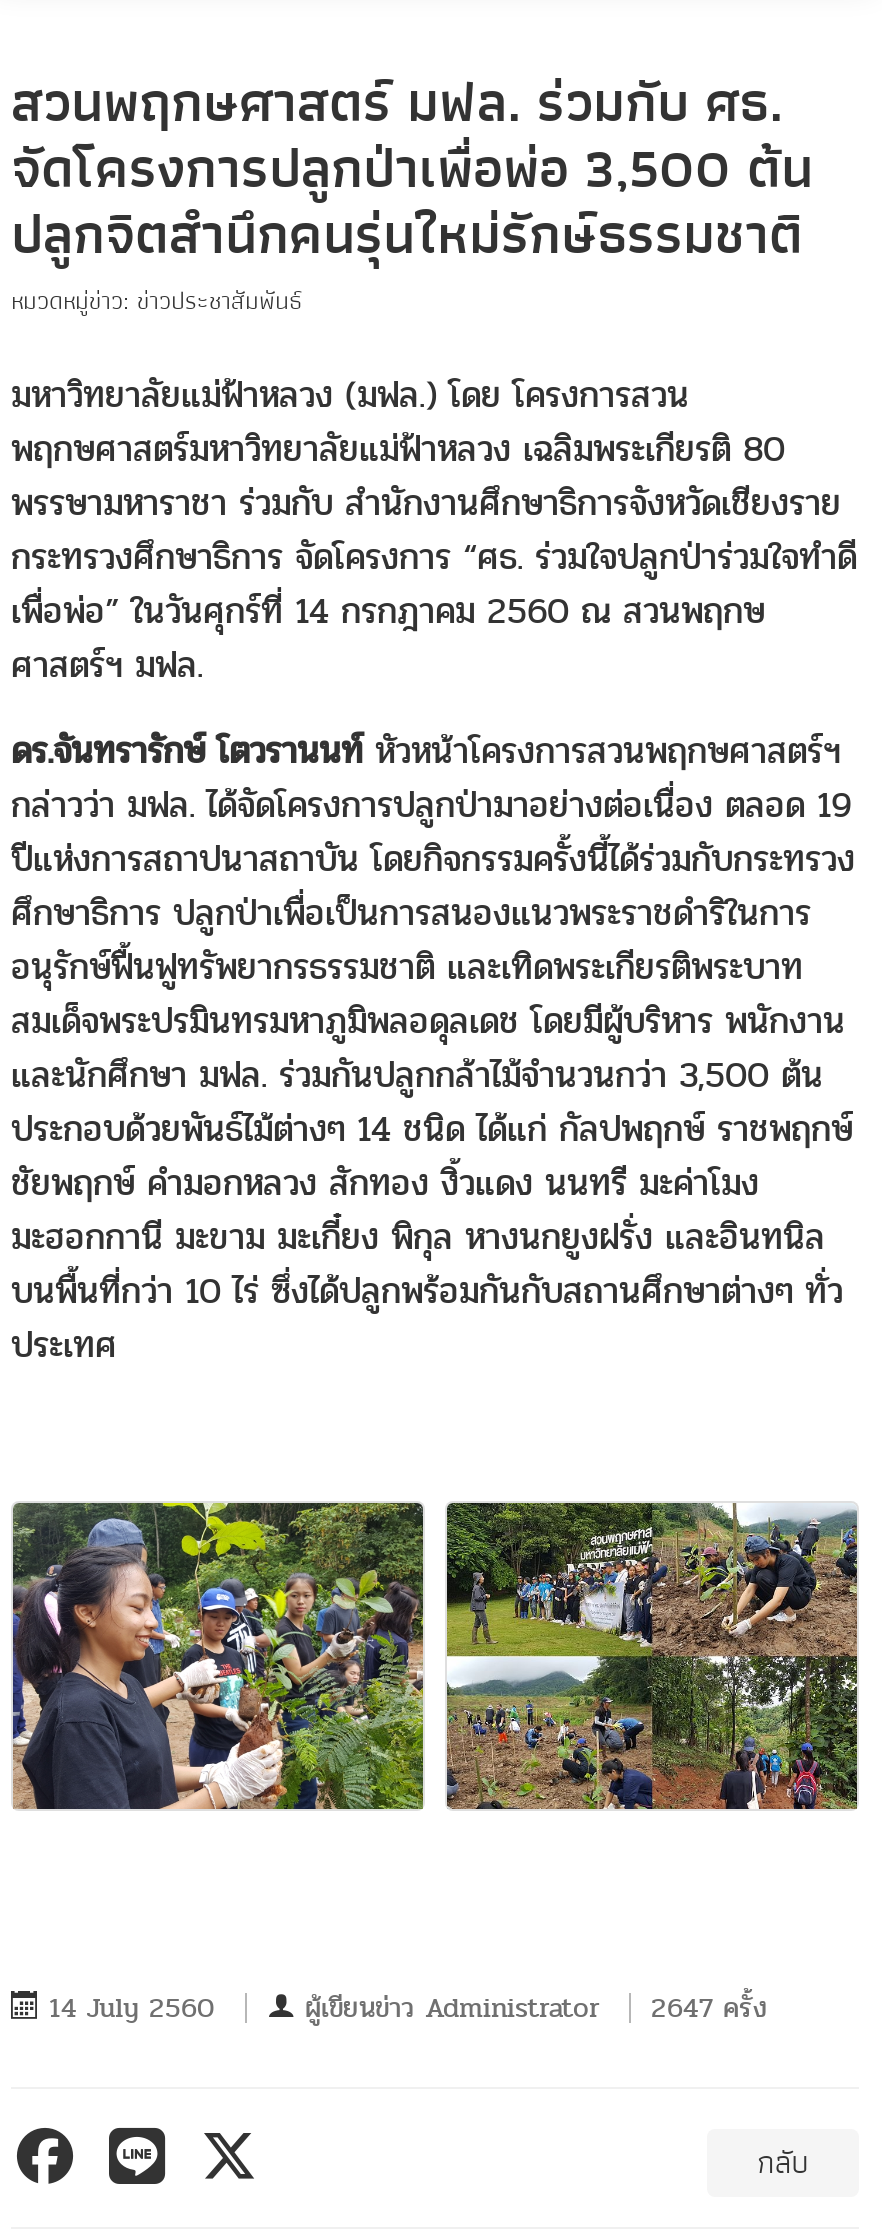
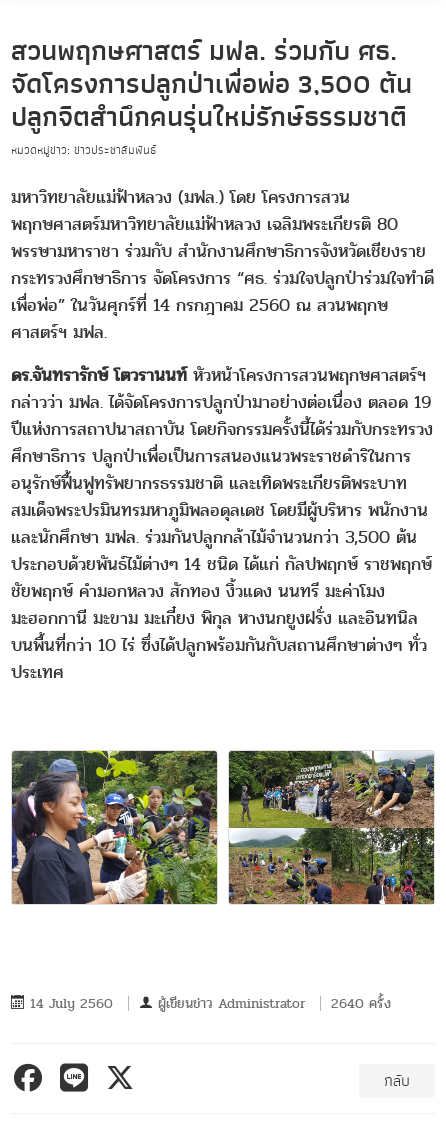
- 14 July 2560 ผู้เขียนข่าวAdministrator 2647 ครั้ง
+ 14 July 2560 ผู้เขียนข่าวAdministrator 2640 ครั้ง
